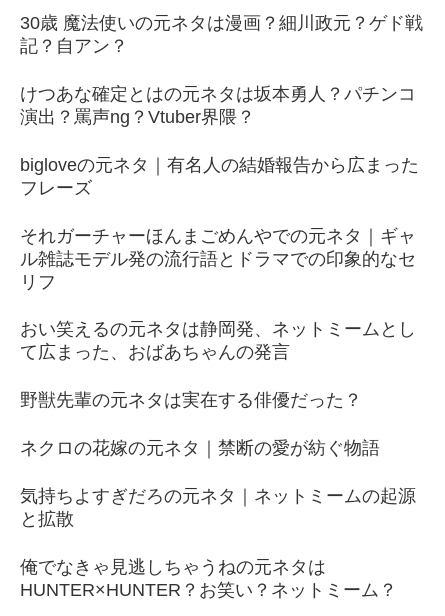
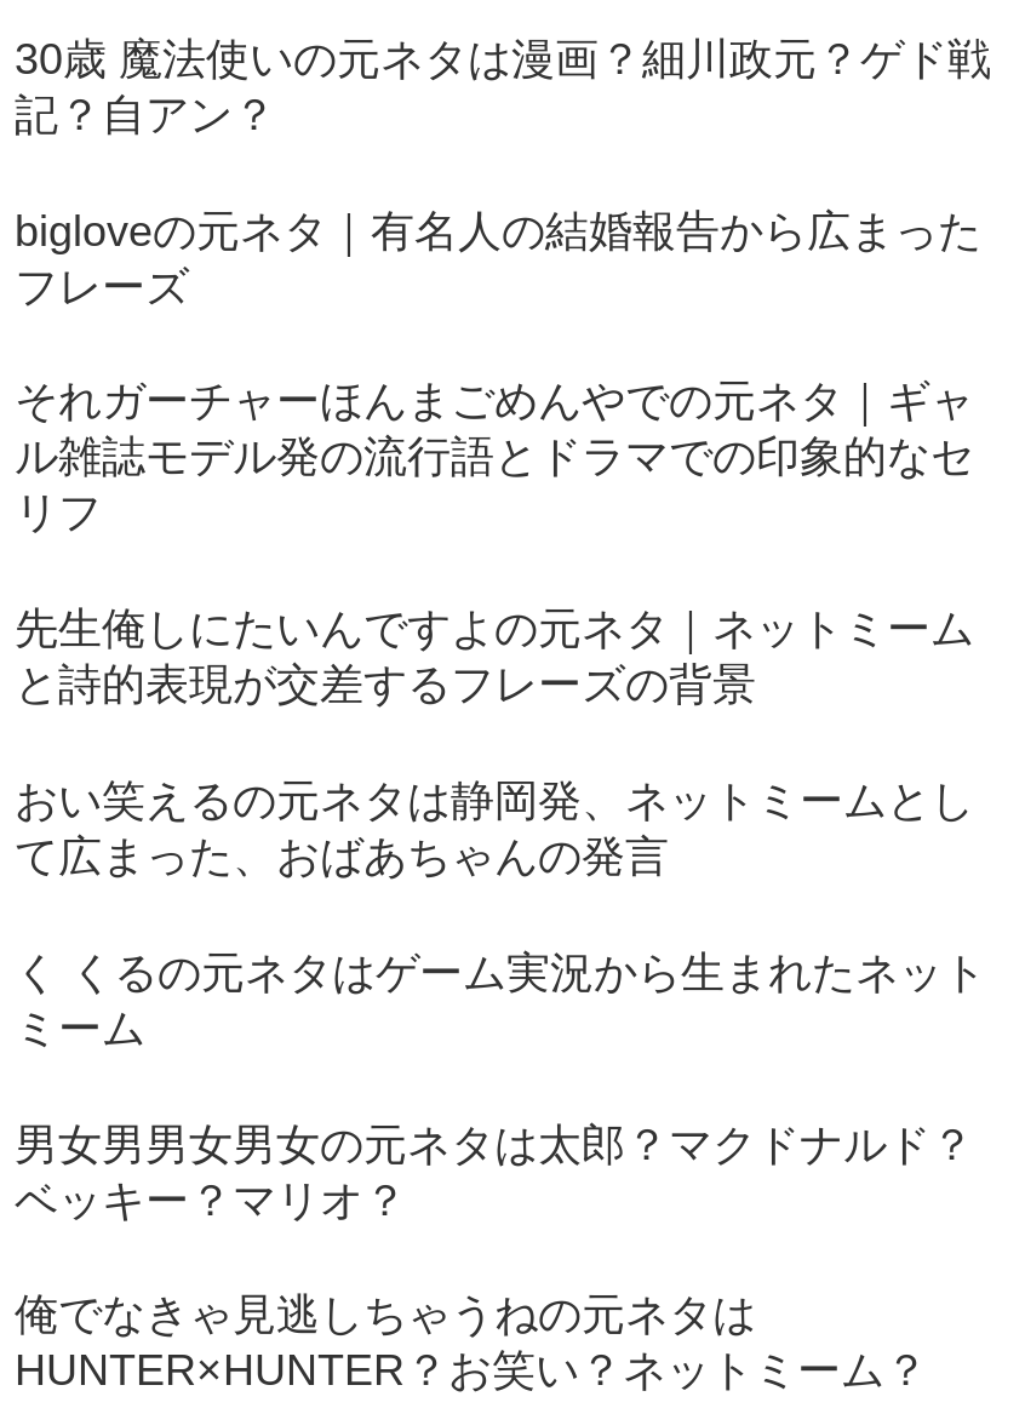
- けつあな確定とはの元ネタは坂本勇人？パチンコ
- 演出？罵声ng？Vtuber界隈？

moved up: bigloveの元ネタ｜有名人の結婚報告から広まった | フレーズ | それガーチャーほんまごめんやでの元ネタ｜ギャ | ル雑誌モデル発の流行語とドラマでの印象的なセ | リフ

+ 先生俺しにたいんですよの元ネタ｜ネットミーム
+ と詩的表現が交差するフレーズの背景

- 野獣先輩の元ネタは実在する俳優だった？
- ネクロの花嫁の元ネタ｜禁断の愛が紡ぐ物語
- 気持ちよすぎだろの元ネタ｜ネットミームの起源
- と拡散
+ く くるの元ネタはゲーム実況から生まれたネット
+ ミーム
+ 男女男男女男女の元ネタは太郎？マクドナルド？
+ ベッキー？マリオ？
